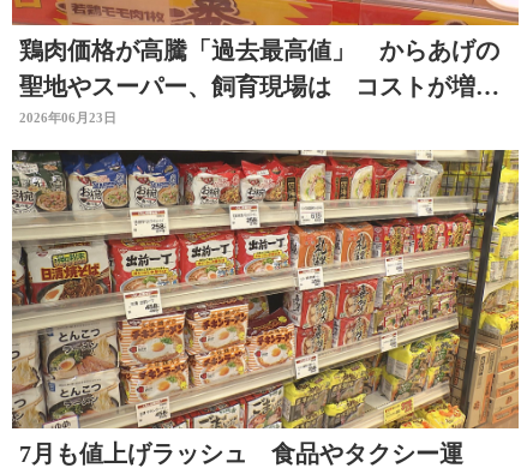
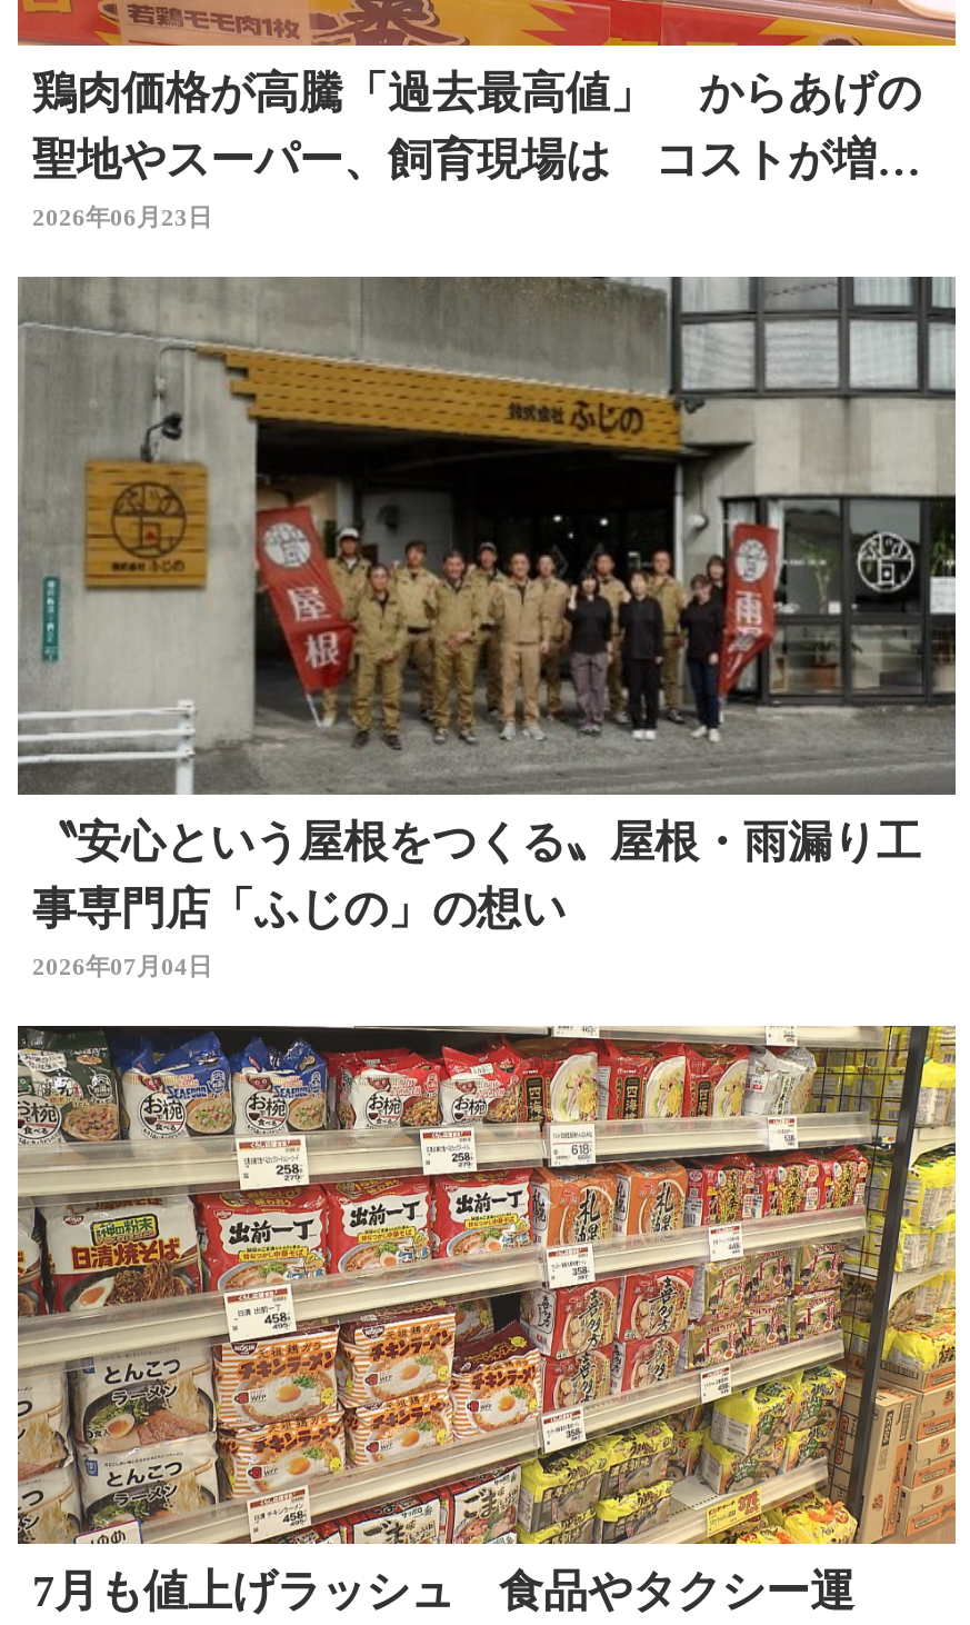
+ [image]
+ 〝安心という屋根をつくる〟屋根・雨漏り工
+ 事専門店「ふじの」の想い
+ 2026年07月04日
